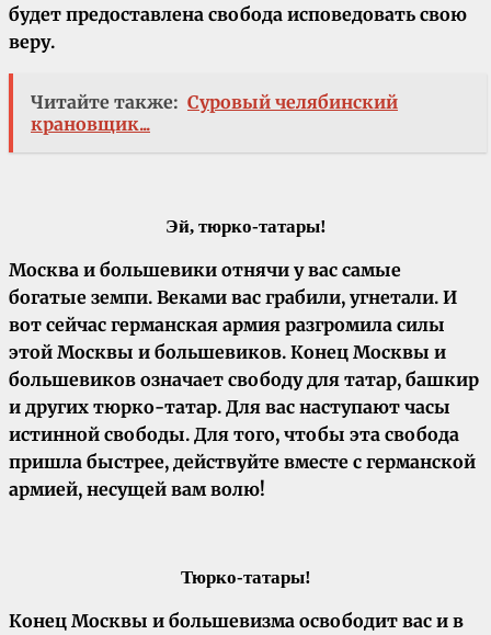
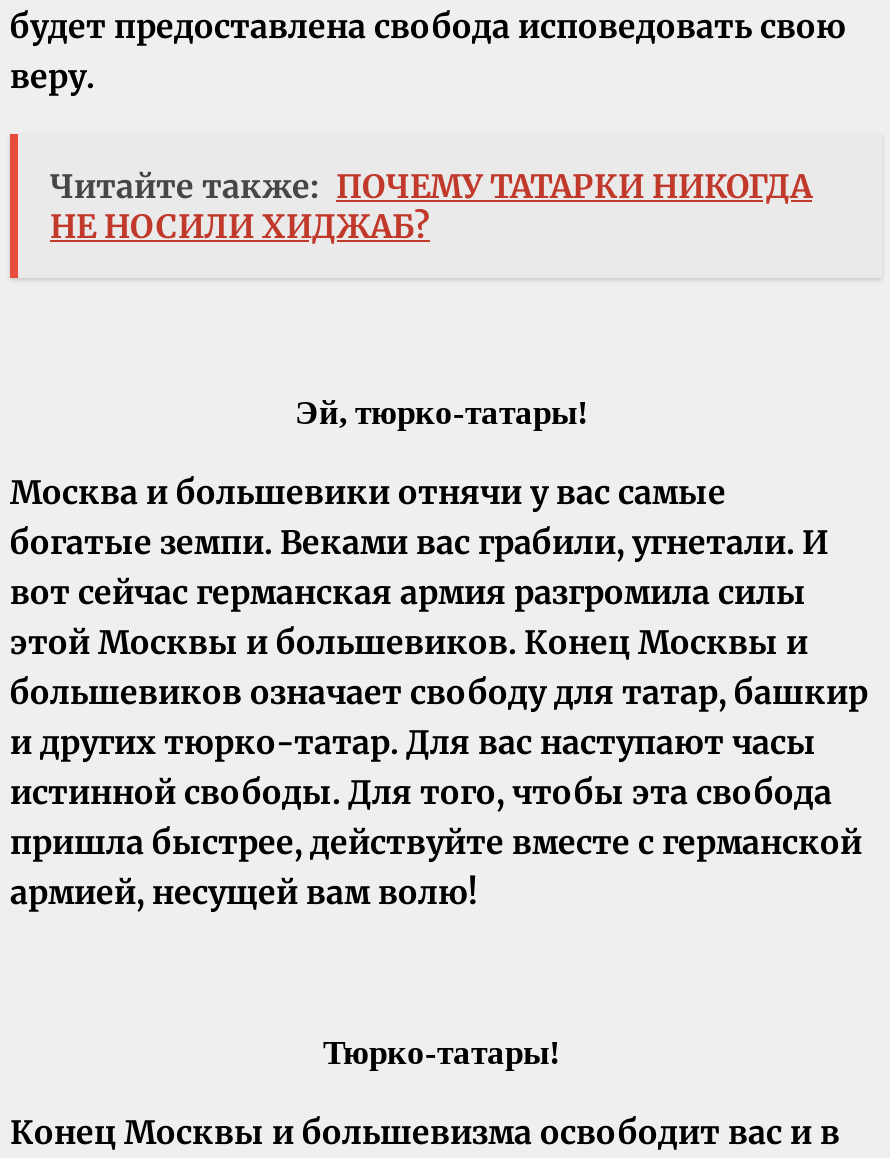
- Читайте также: Суровый челябинский
- крановщик...
+ Читайте также: ПОЧЕМУ ТАТАРКИ НИКОГДА
+ НЕ НОСИЛИ ХИДЖАБ?
